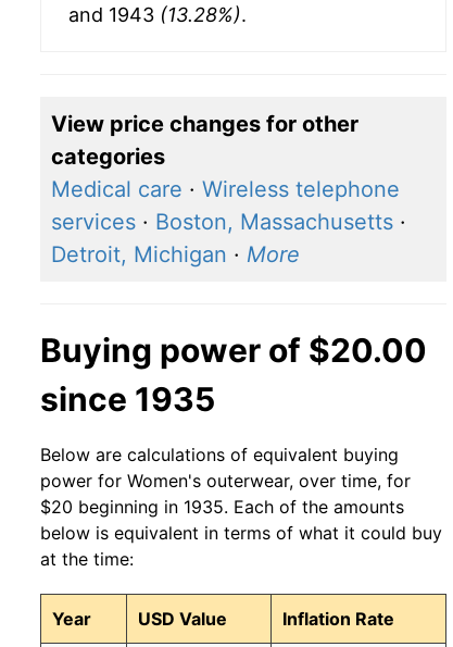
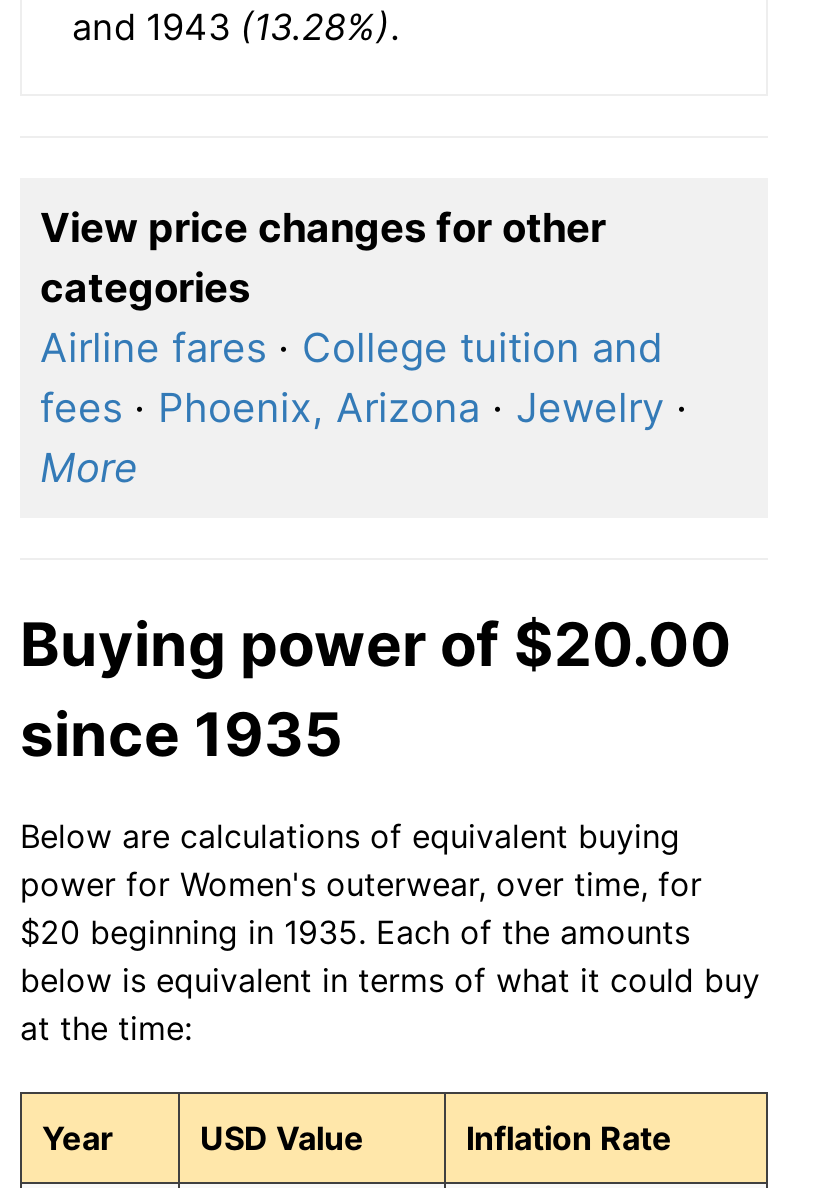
- Medical care · Wireless telephone
- services · Boston, Massachusetts ·
- Detroit, Michigan · More
+ Airline fares · College tuition and
+ fees · Phoenix, Arizona · Jewelry ·
+ More
